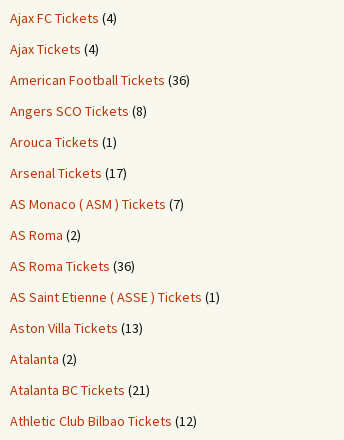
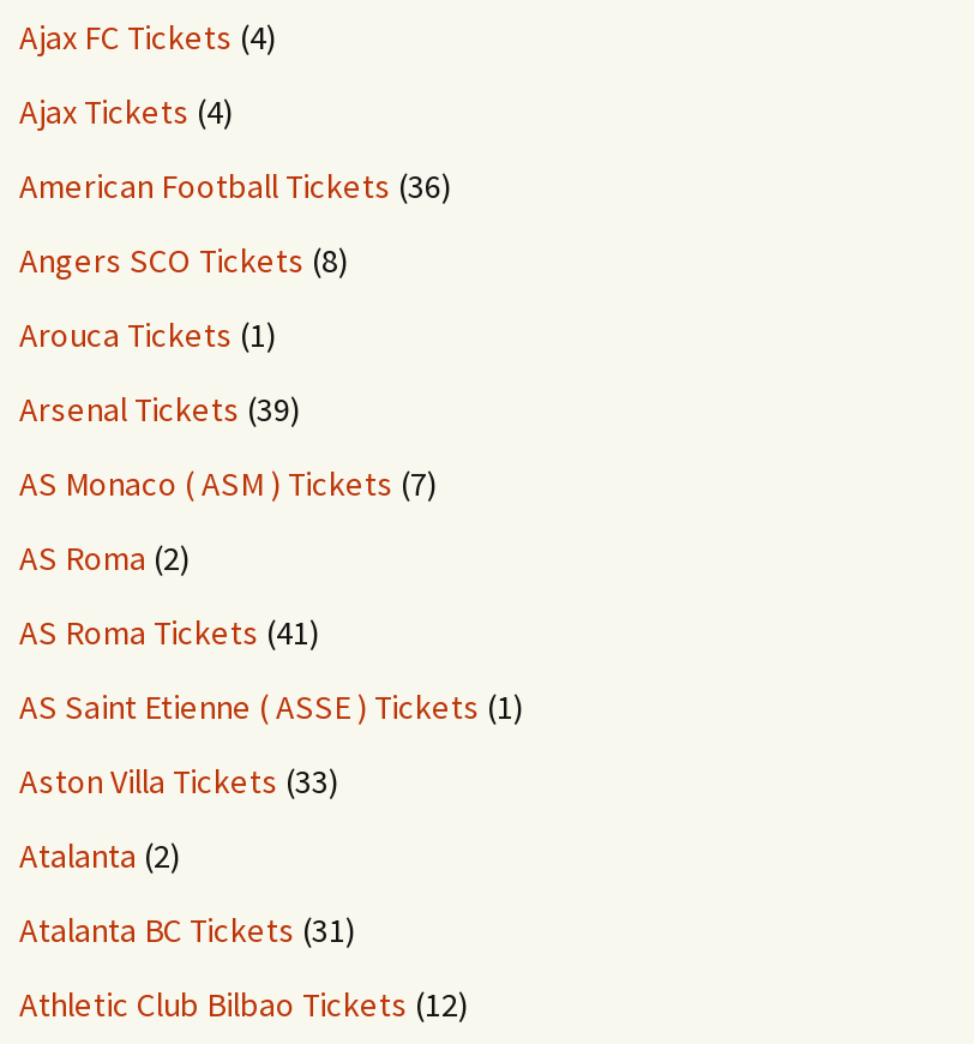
- Arsenal Tickets (17)
+ Arsenal Tickets (39)

- AS Roma Tickets (36)
+ AS Roma Tickets (41)

- Aston Villa Tickets (13)
+ Aston Villa Tickets (33)

- Atalanta BC Tickets (21)
+ Atalanta BC Tickets (31)
